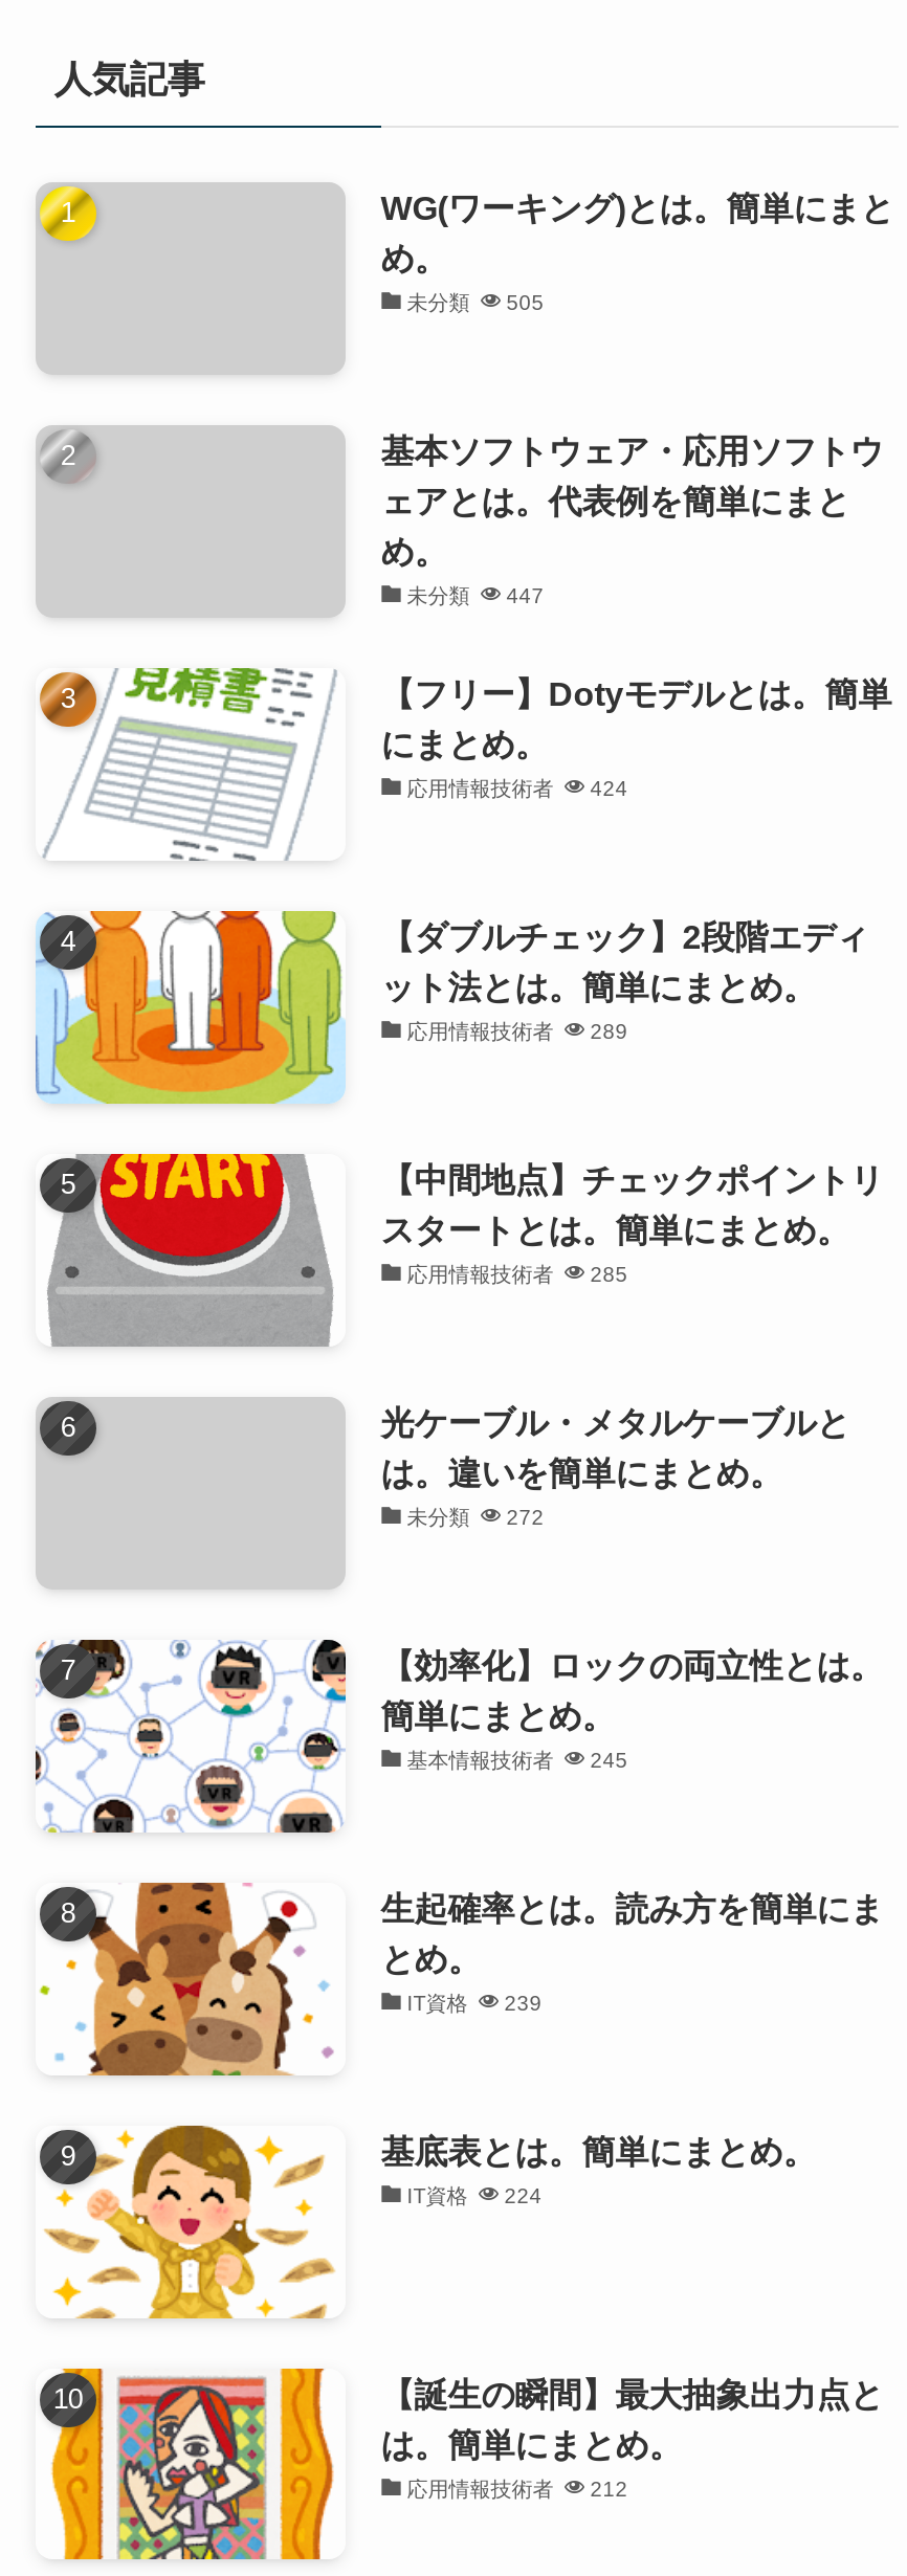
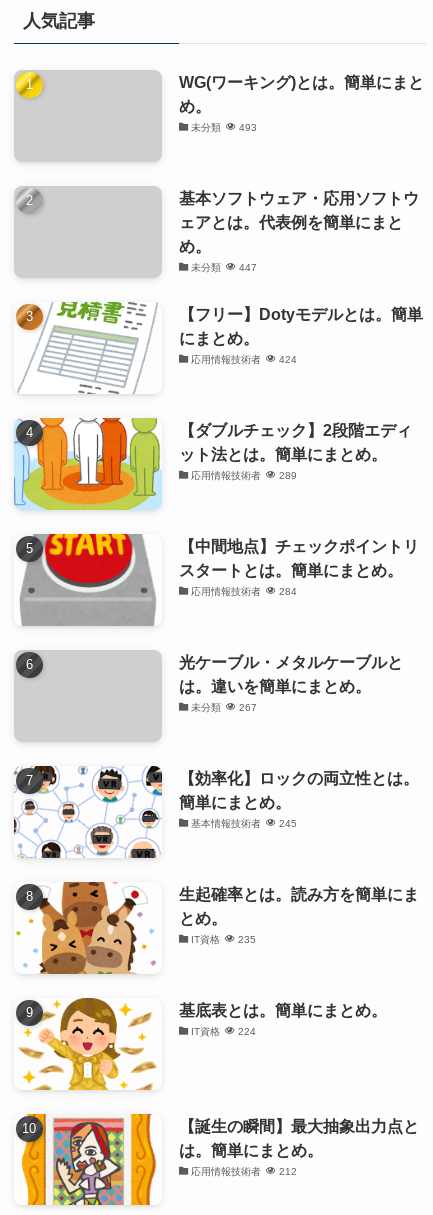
- 未分類 505
+ 未分類 493

- 応用情報技術者 285
+ 応用情報技術者 284

- 未分類 272
+ 未分類 267

- IT資格 239
+ IT資格 235
